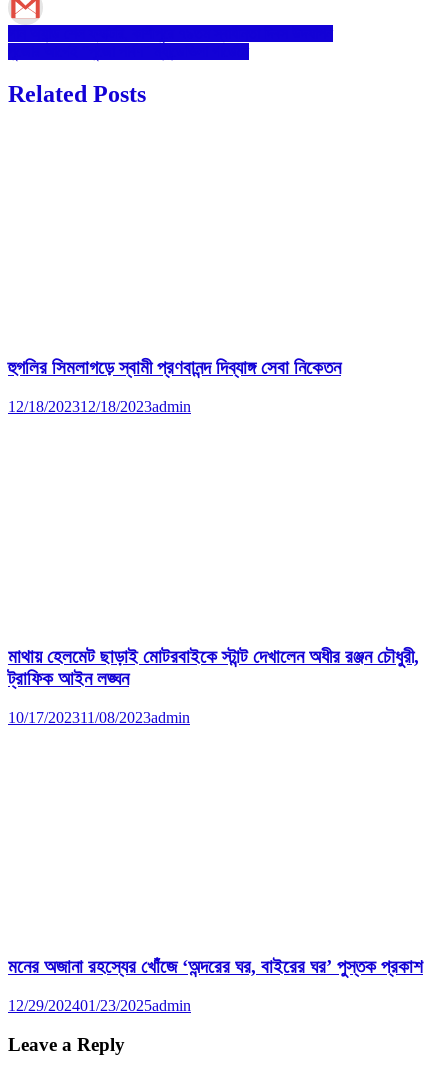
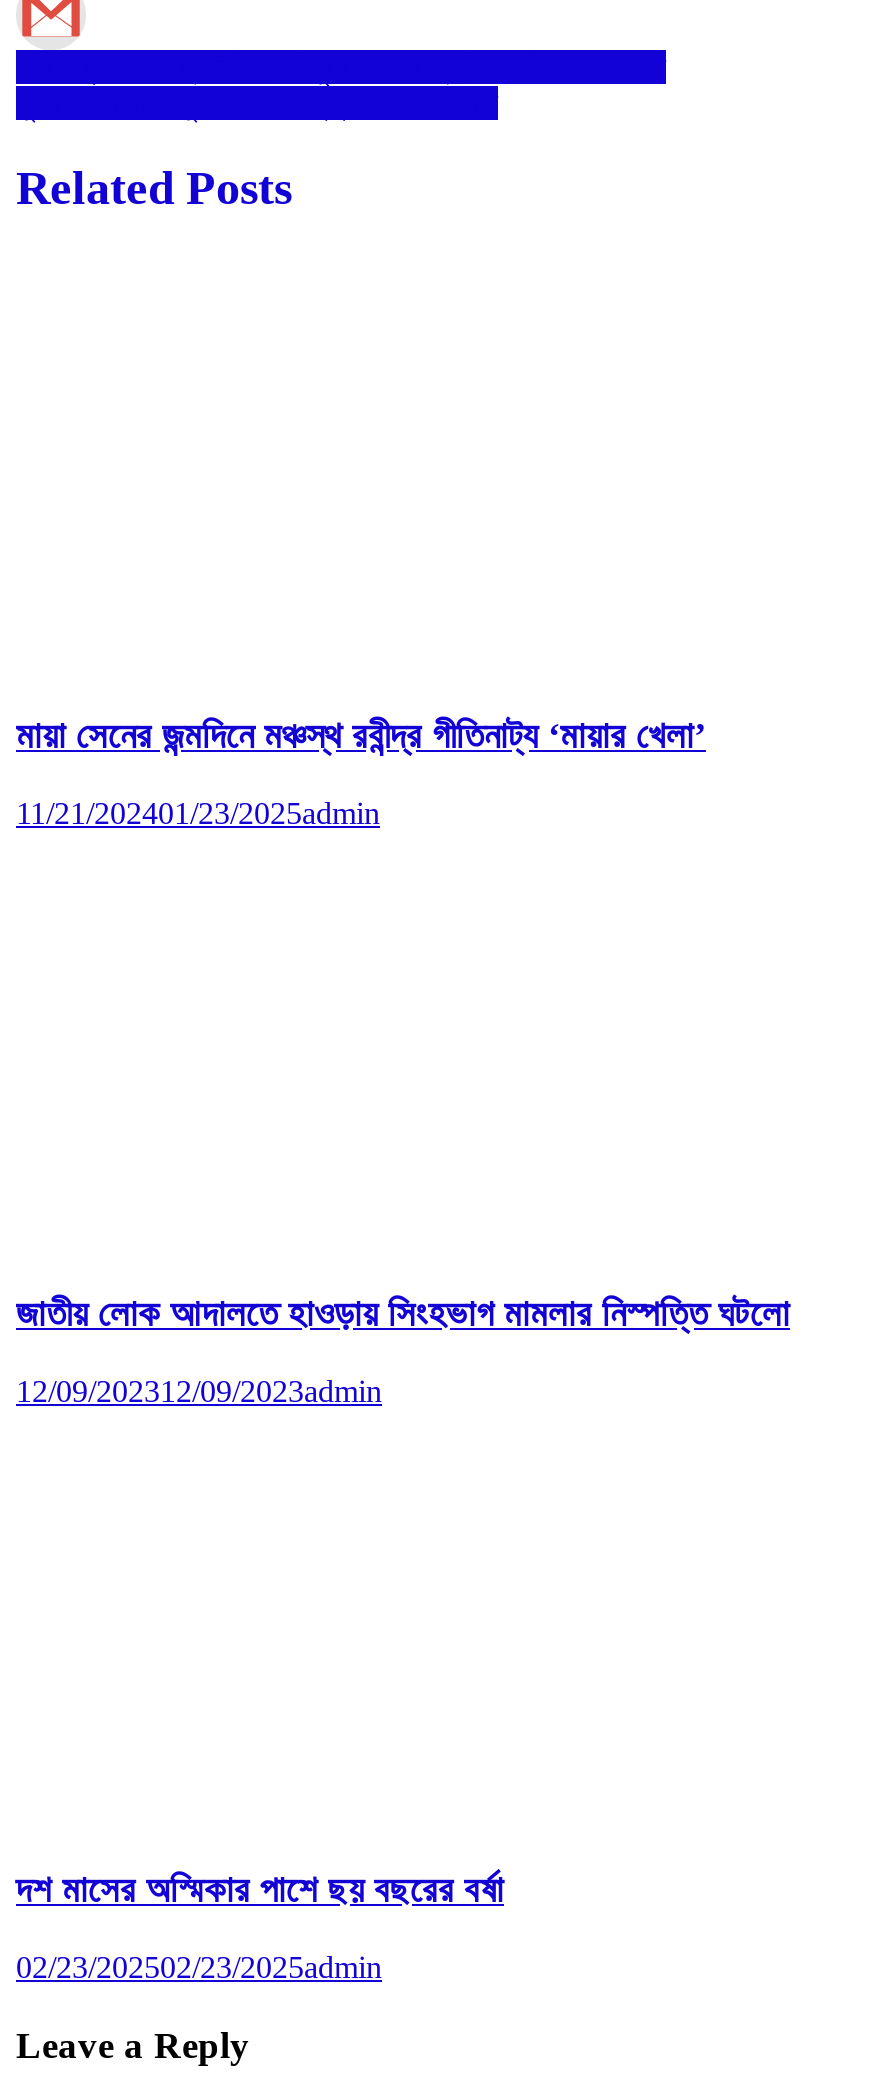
- হুগলির সিমলাগড়ে স্বামী প্রণবানন্দ দিব্যাঙ্গ সেবা নিকেতন
+ মায়া সেনের জন্মদিনে মঞ্চস্থ রবীন্দ্র গীতিনাট্য ‘মায়ার খেলা’

- 12/18/202312/18/2023admin
+ 11/21/202401/23/2025admin

- মাথায় হেলমেট ছাড়াই মোটরবাইকে স্টান্ট দেখালেন অধীর রঞ্জন চৌধুরী,
- ট্রাফিক আইন লঙ্ঘন
+ জাতীয় লোক আদালতে হাওড়ায় সিংহভাগ মামলার নিস্পত্তি ঘটলো

- 10/17/202311/08/2023admin
+ 12/09/202312/09/2023admin

- মনের অজানা রহস্যের খোঁজে ‘অন্দরের ঘর, বাইরের ঘর’ পুস্তক প্রকাশ
+ দশ মাসের অস্মিকার পাশে ছয় বছরের বর্ষা

- 12/29/202401/23/2025admin
+ 02/23/202502/23/2025admin
